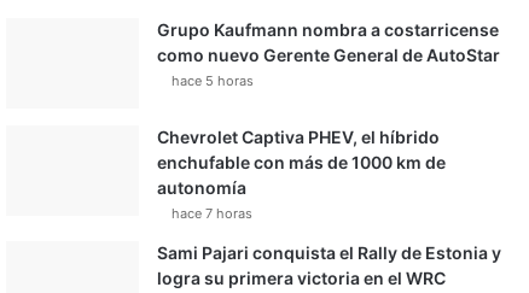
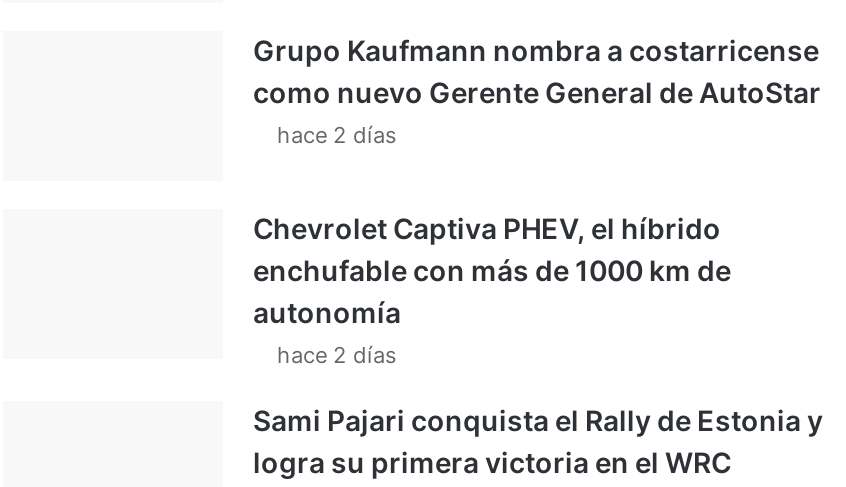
- hace 5 horas
+ hace 2 días

- hace 7 horas
+ hace 2 días
